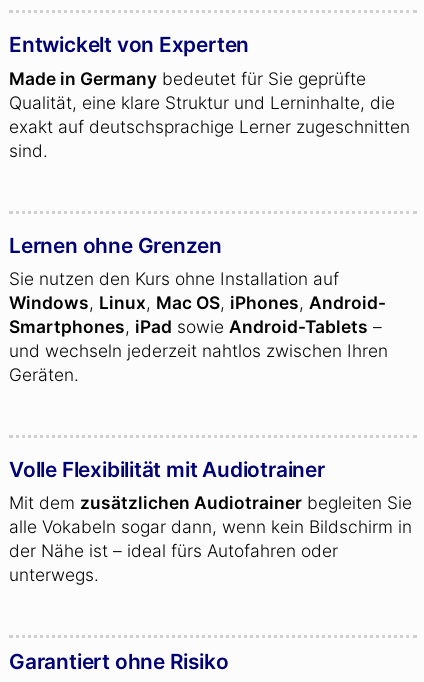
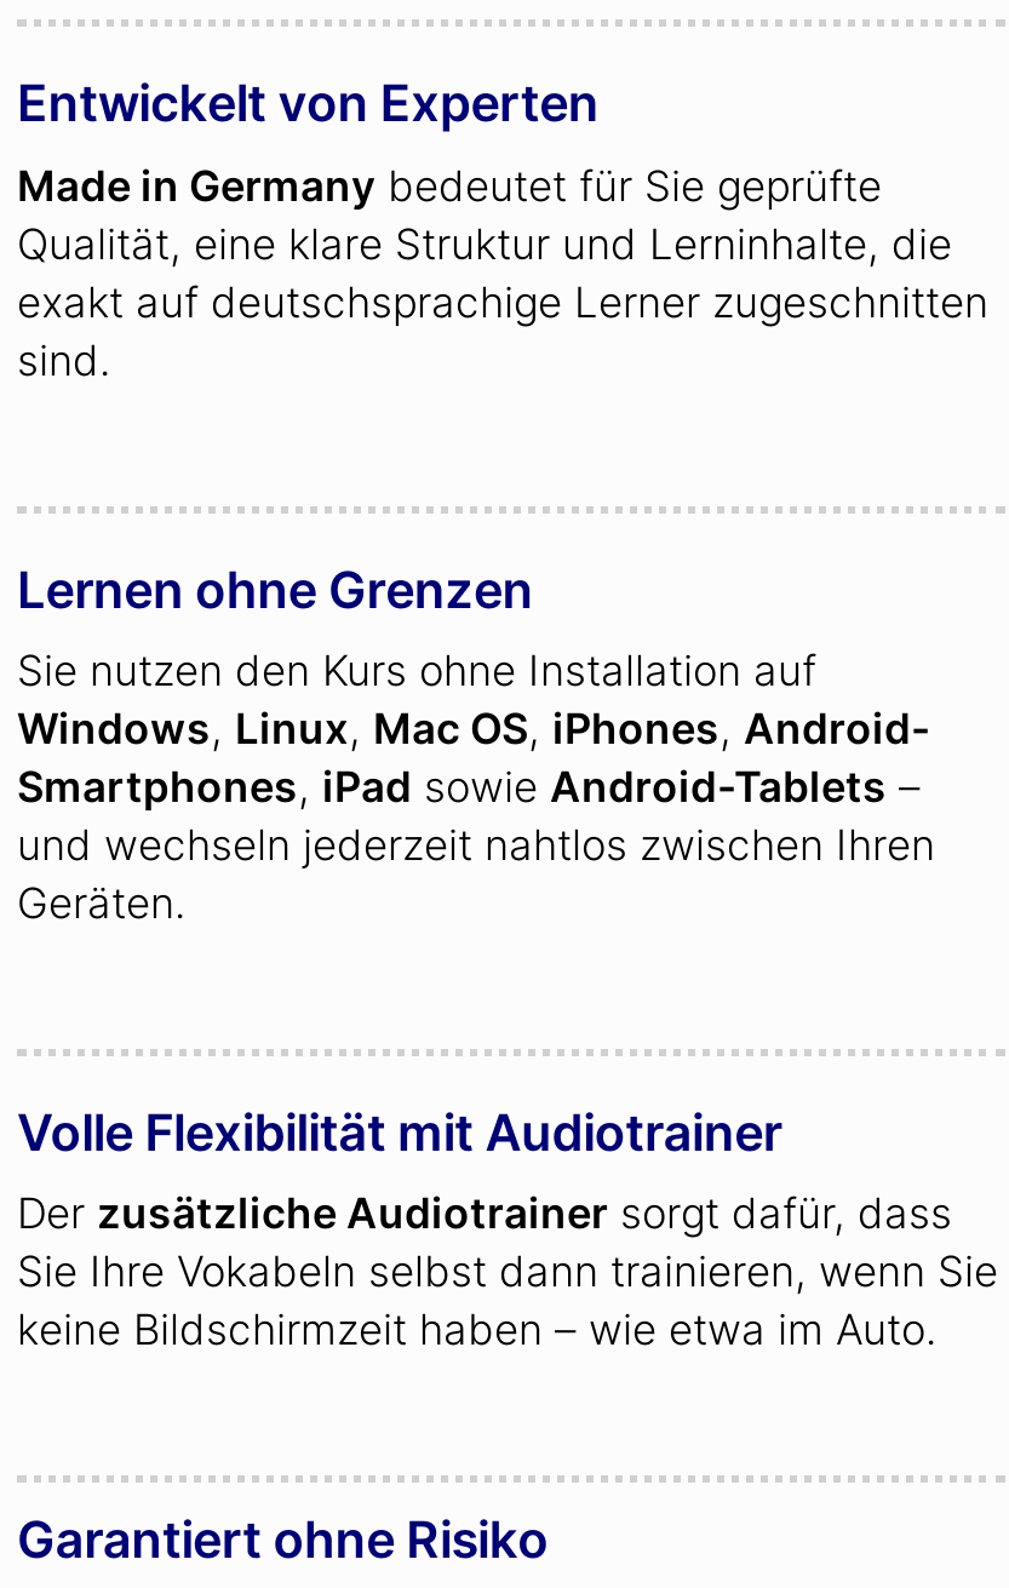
- Mit dem zusätzlichen Audiotrainer begleiten Sie
- alle Vokabeln sogar dann, wenn kein Bildschirm in
- der Nähe ist – ideal fürs Autofahren oder
- unterwegs.
+ Der zusätzliche Audiotrainer sorgt dafür, dass
+ Sie Ihre Vokabeln selbst dann trainieren, wenn Sie
+ keine Bildschirmzeit haben – wie etwa im Auto.
